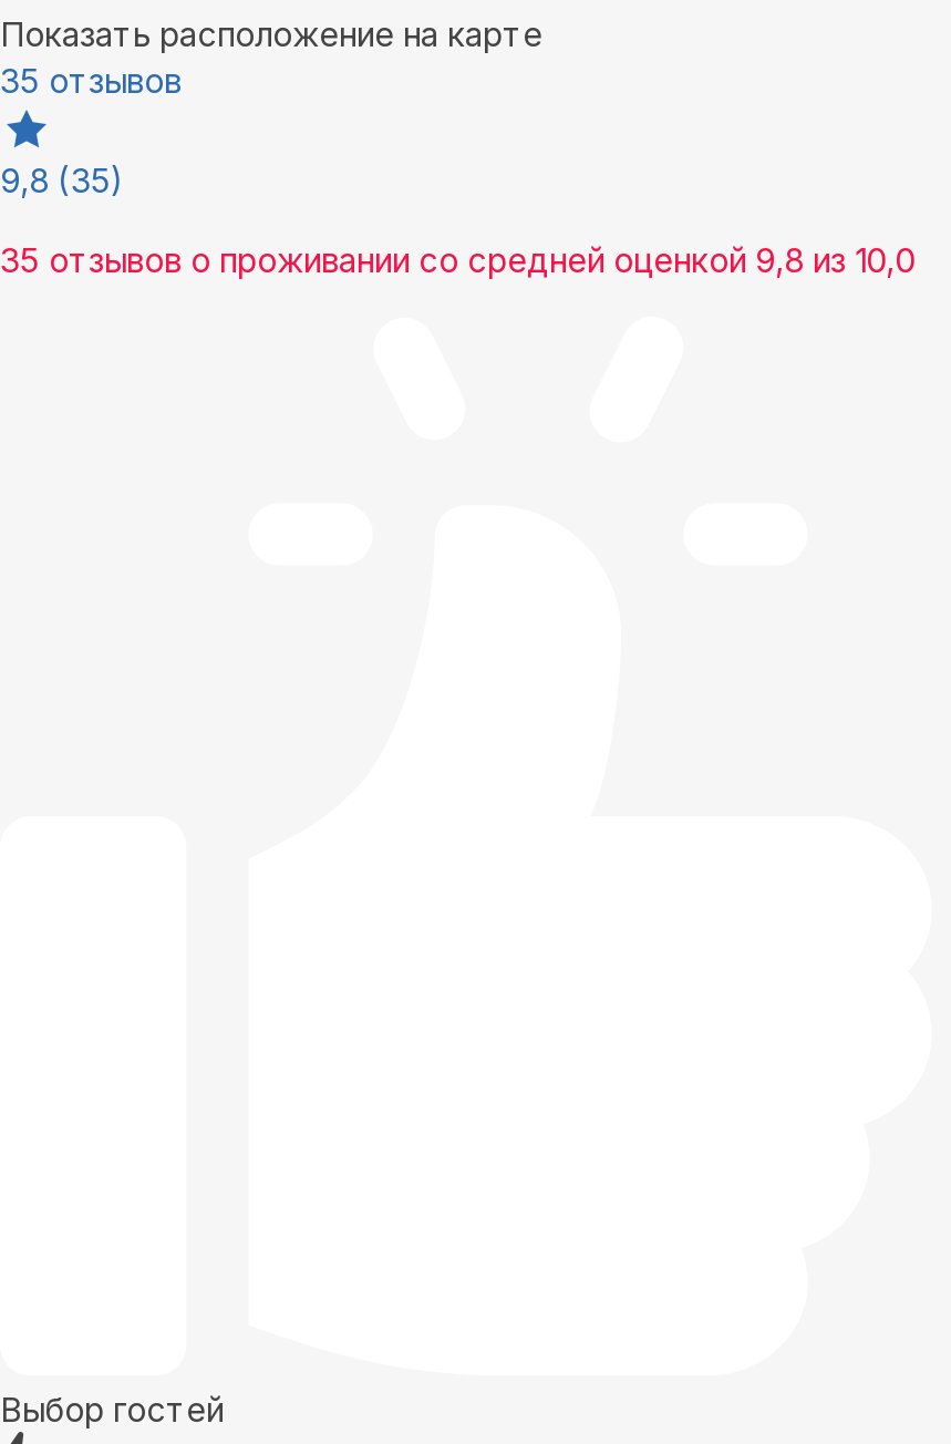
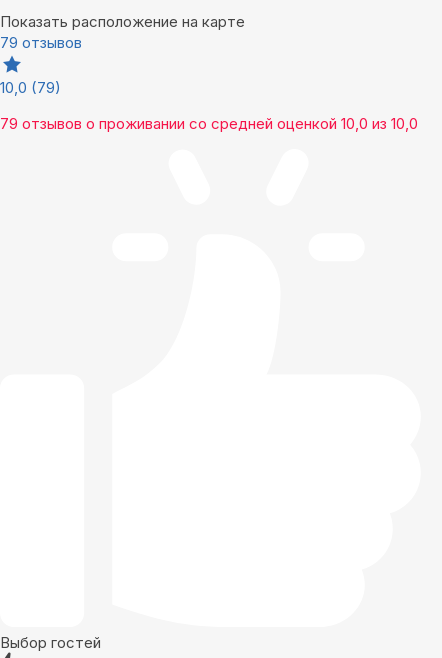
- 35 отзывов
+ 79 отзывов

- 9,8 (35)
+ 10,0 (79)

- 35 отзывов о проживании со средней оценкой 9,8 из 10,0
+ 79 отзывов о проживании со средней оценкой 10,0 из 10,0
